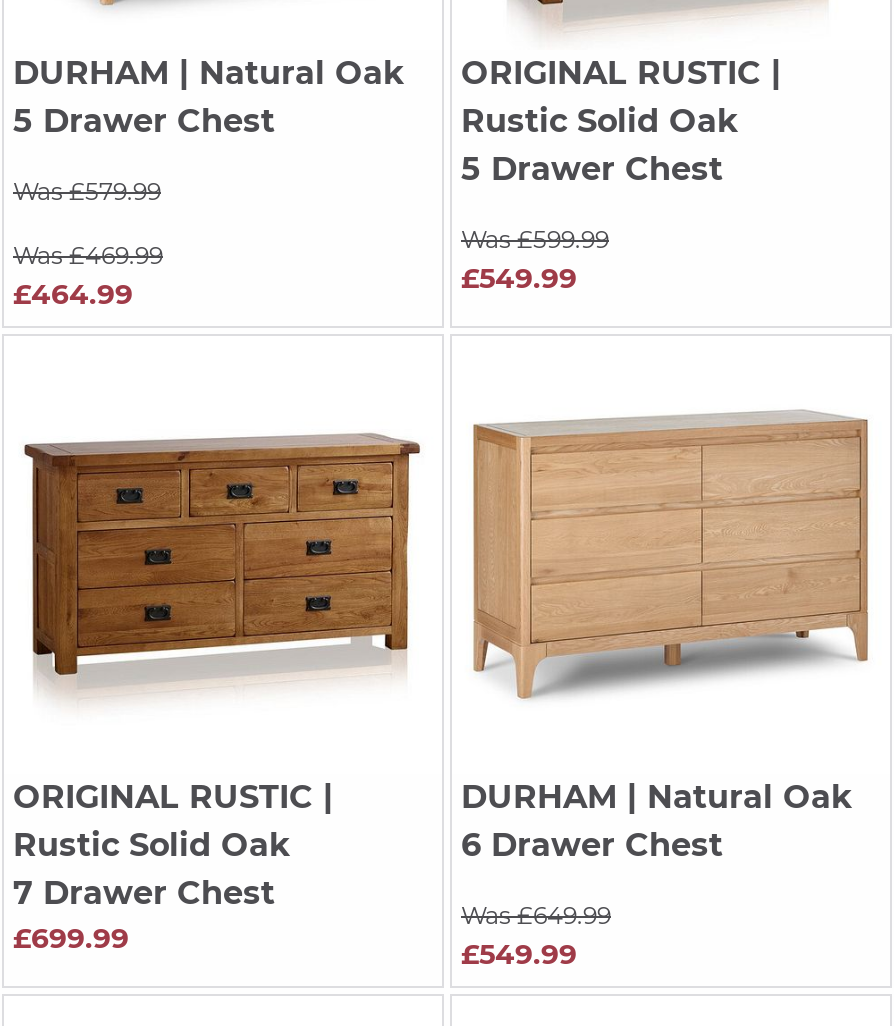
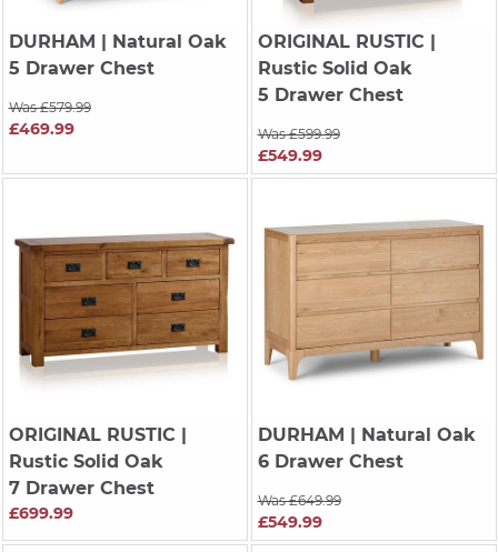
- Was £469.99
- £464.99
+ £469.99
